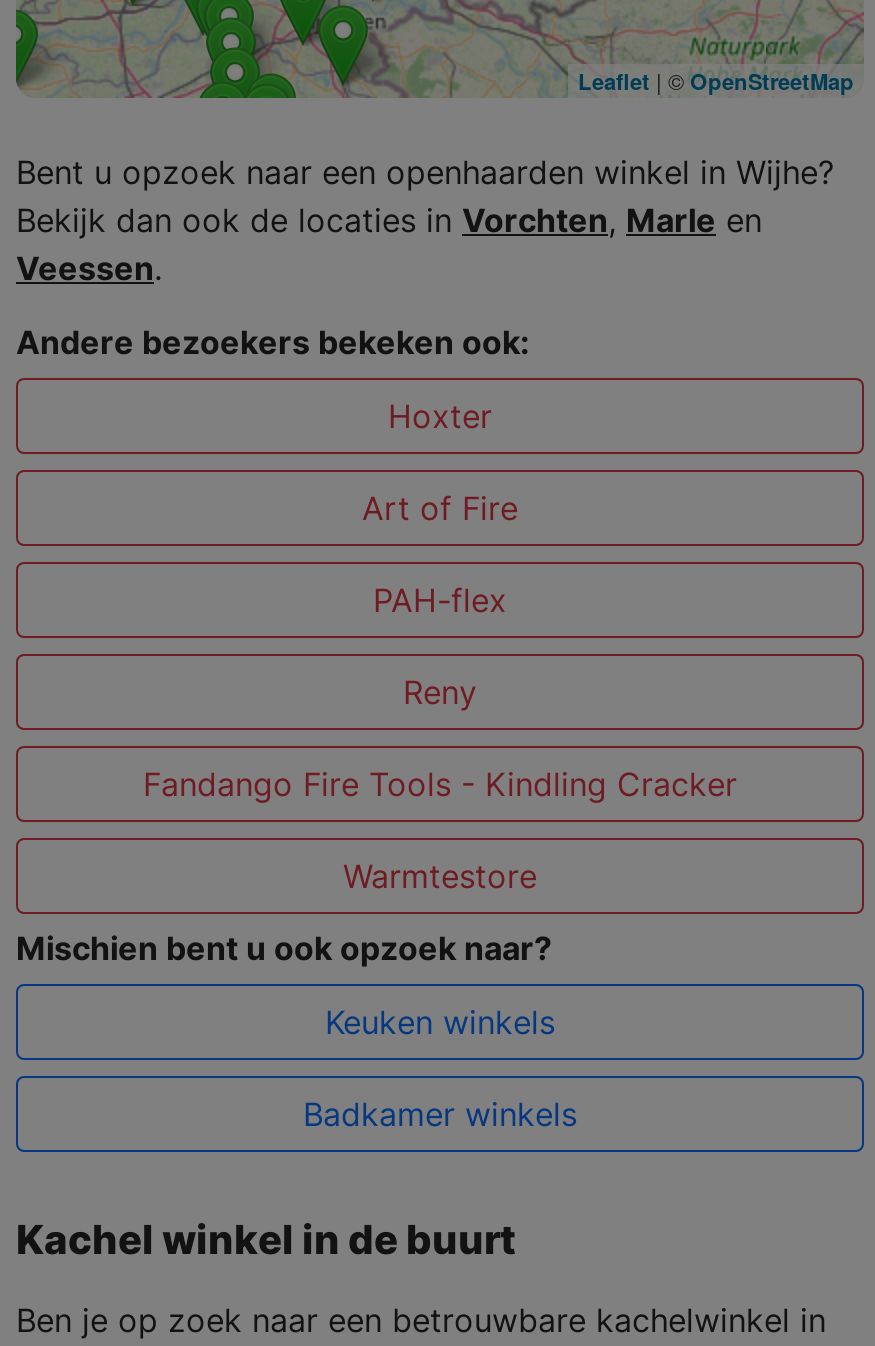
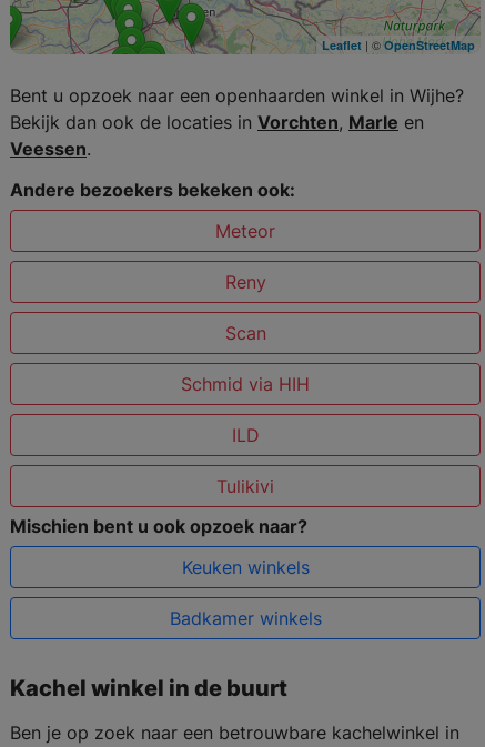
- Hoxter
- Art of Fire
- PAH-flex
+ Meteor

moved up: Reny

- Fandango Fire Tools - Kindling Cracker
- Warmtestore
+ Scan
+ Schmid via HIH
+ ILD
+ Tulikivi
